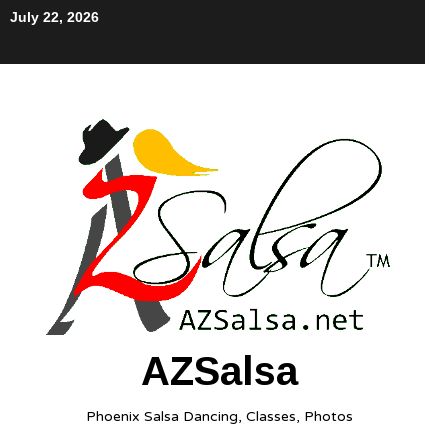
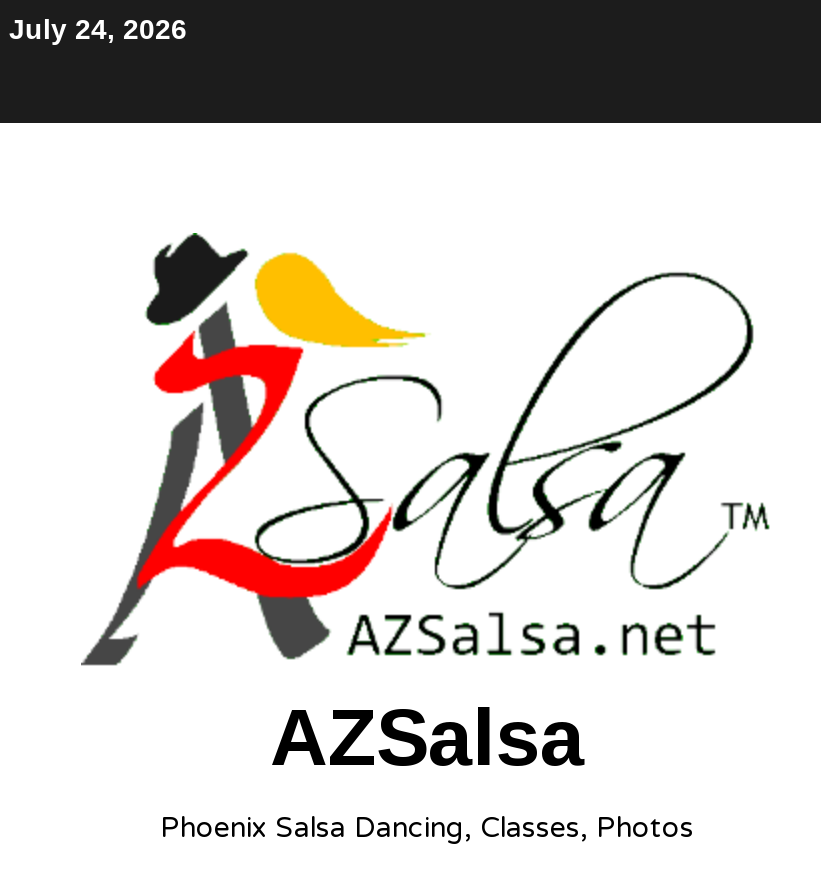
- July 22, 2026
+ July 24, 2026
